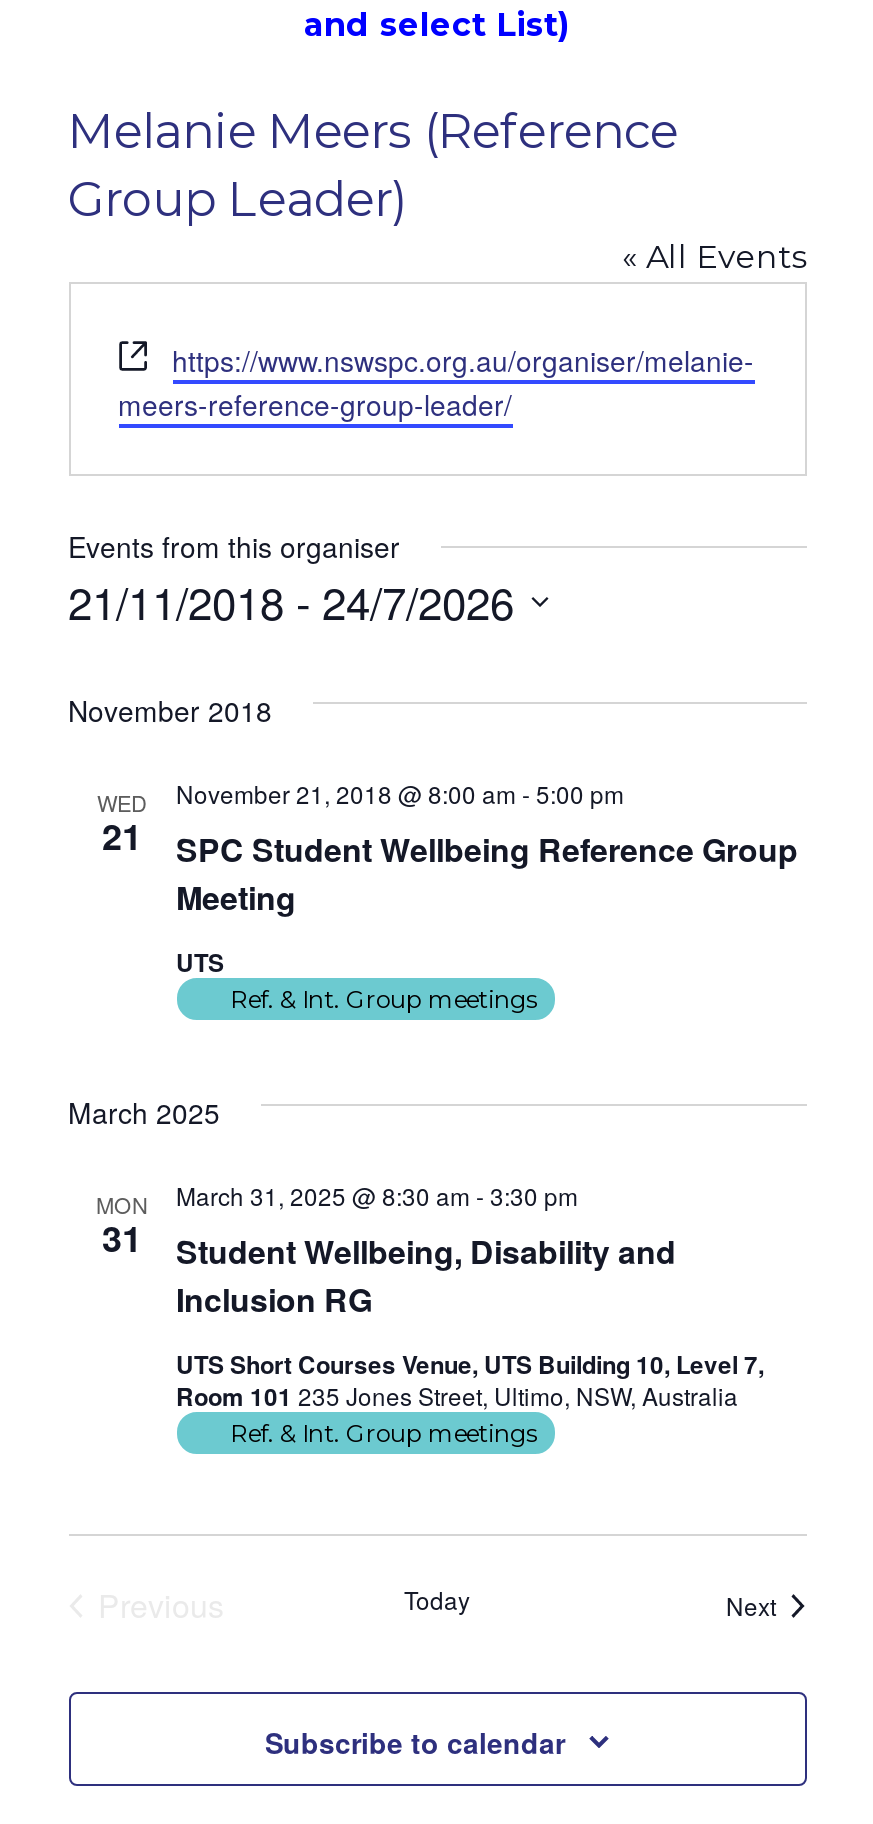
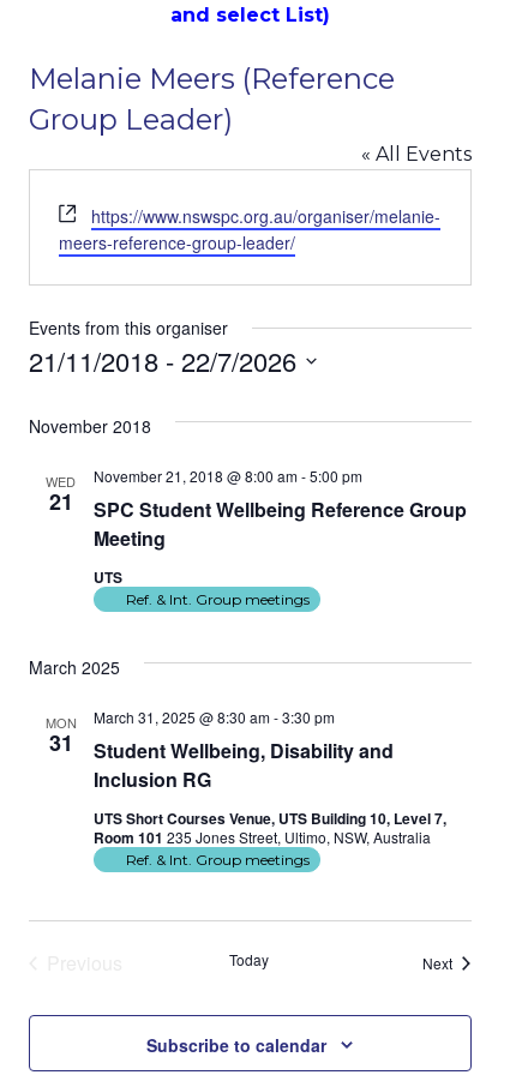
- 21/11/2018 - 24/7/2026
+ 21/11/2018 - 22/7/2026
